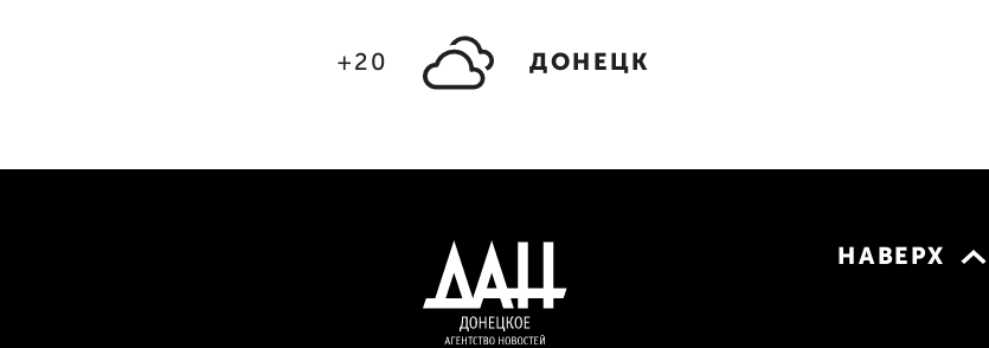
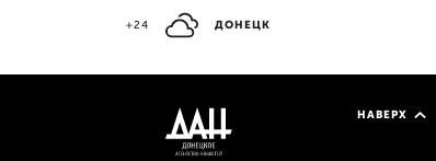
- +20
+ +24
